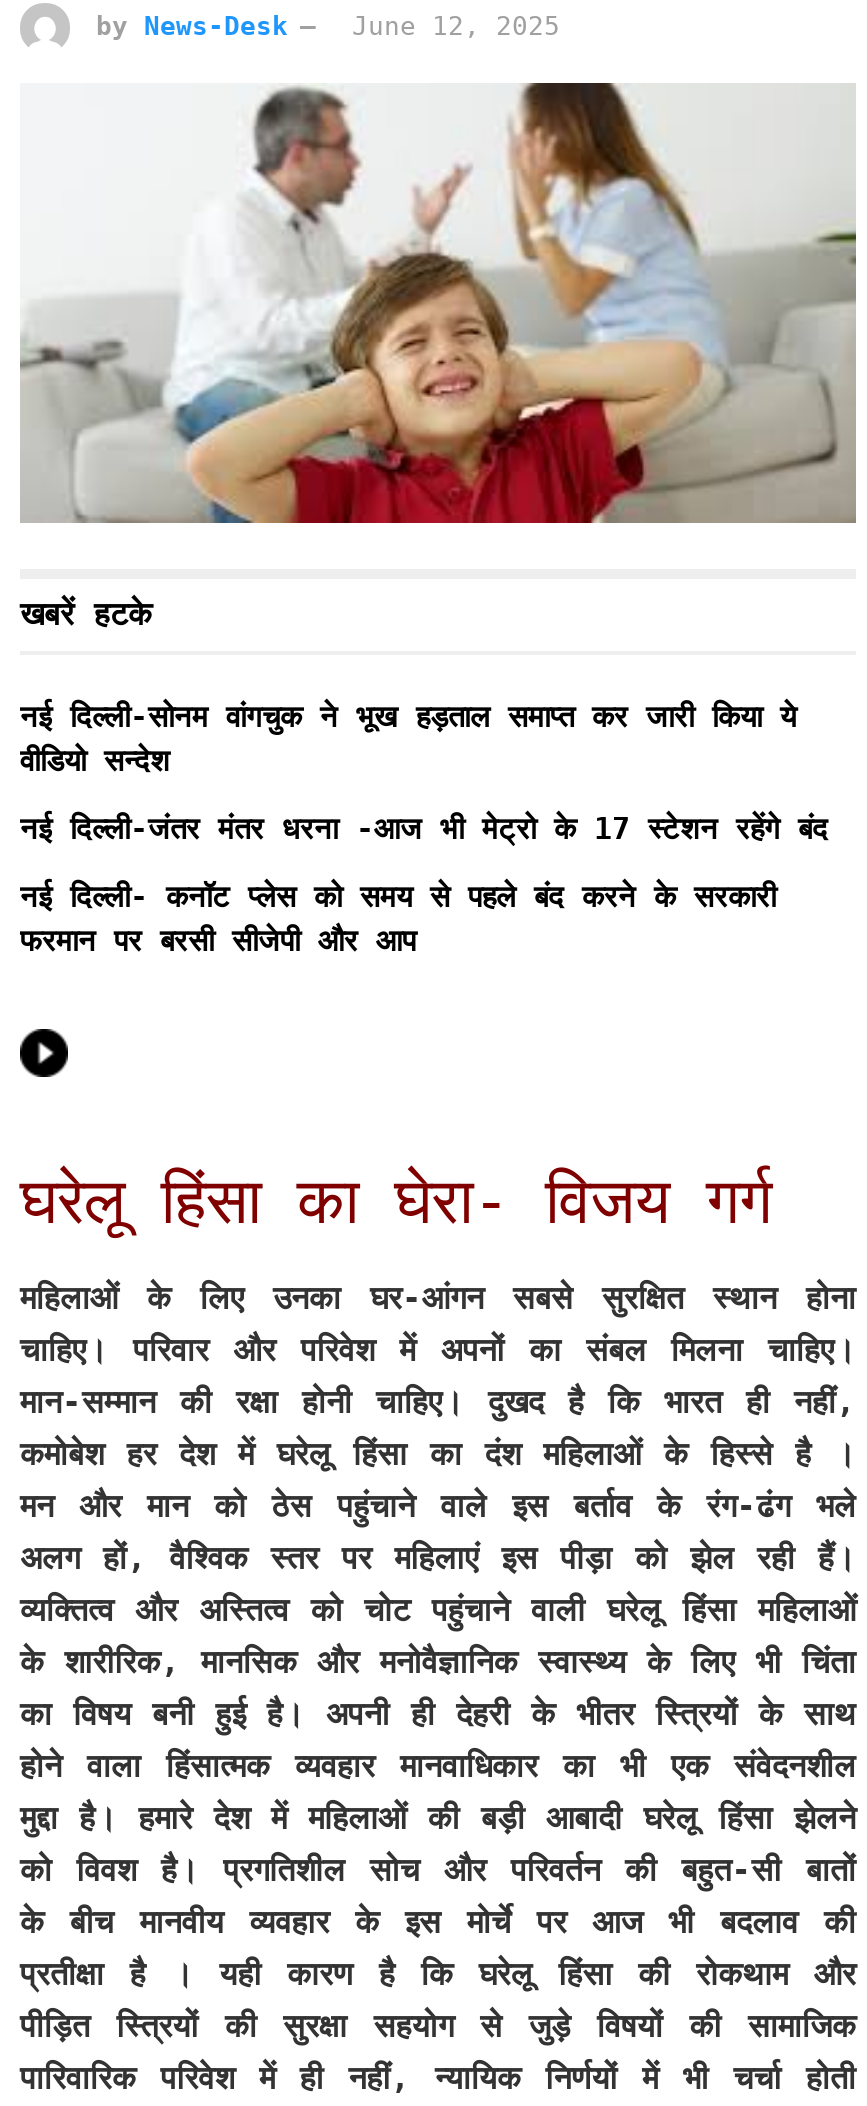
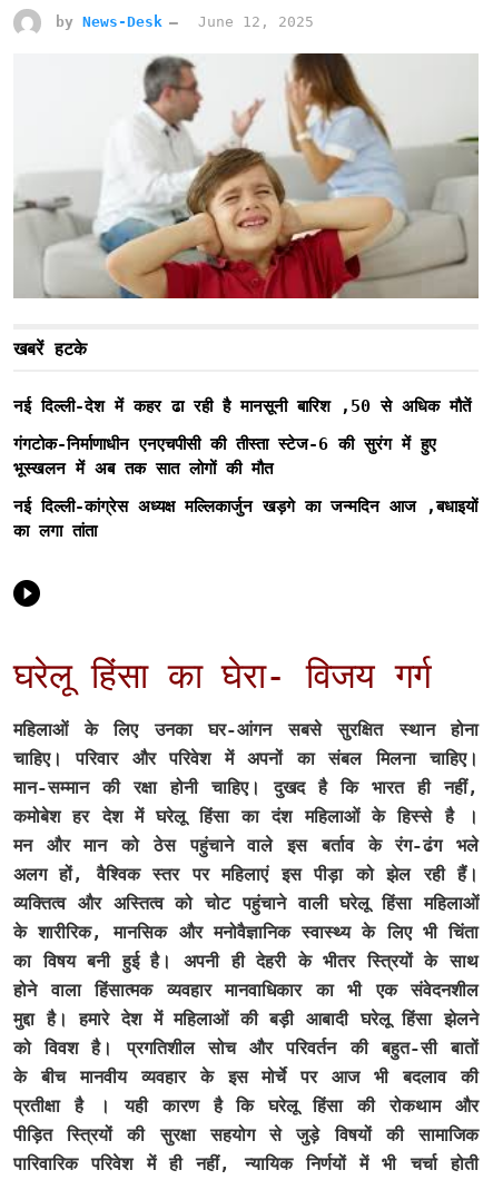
- नई दिल्ली-सोनम वांगचुक ने भूख हड़ताल समाप्त कर जारी किया ये
- वीडियो सन्देश
+ नई दिल्ली-देश में कहर ढा रही है मानसूनी बारिश ,50 से अधिक मौतें

- नई दिल्ली-जंतर मंतर धरना -आज भी मेट्रो के 17 स्टेशन रहेंगे बंद
+ गंगटोक-निर्माणाधीन एनएचपीसी की तीस्ता स्टेज-6 की सुरंग में हुए
+ भूस्खलन में अब तक सात लोगों की मौत

- नई दिल्ली- कनॉट प्लेस को समय से पहले बंद करने के सरकारी
- फरमान पर बरसी सीजेपी और आप
+ नई दिल्ली-कांग्रेस अध्यक्ष मल्लिकार्जुन खड़गे का जन्मदिन आज ,बधाइयों
+ का लगा तांता
